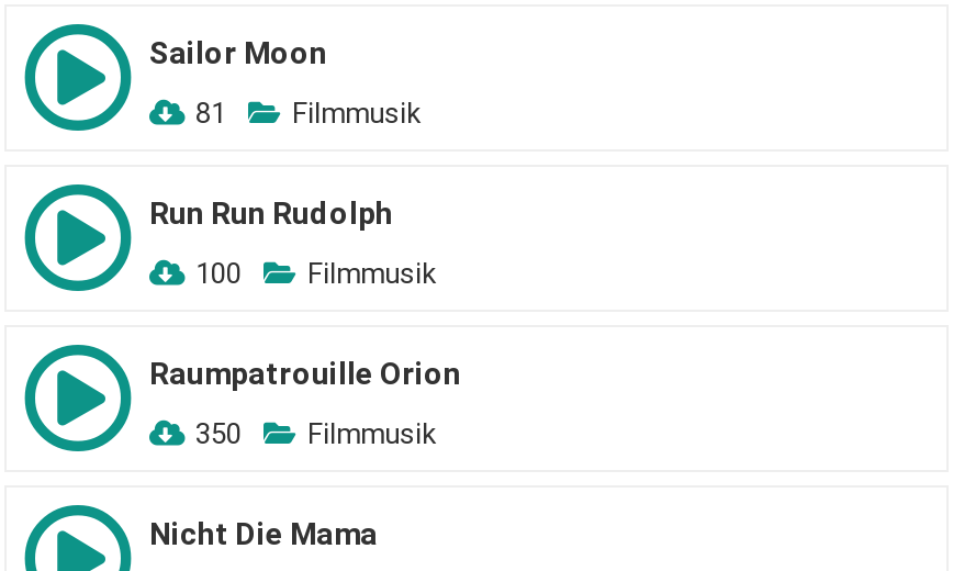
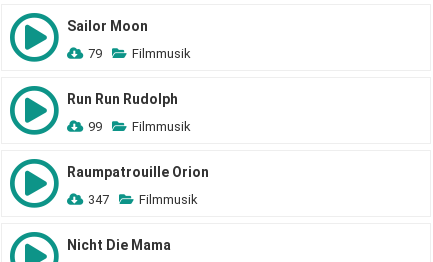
- 81 Filmmusik
+ 79 Filmmusik

- 100 Filmmusik
+ 99 Filmmusik

- 350 Filmmusik
+ 347 Filmmusik
